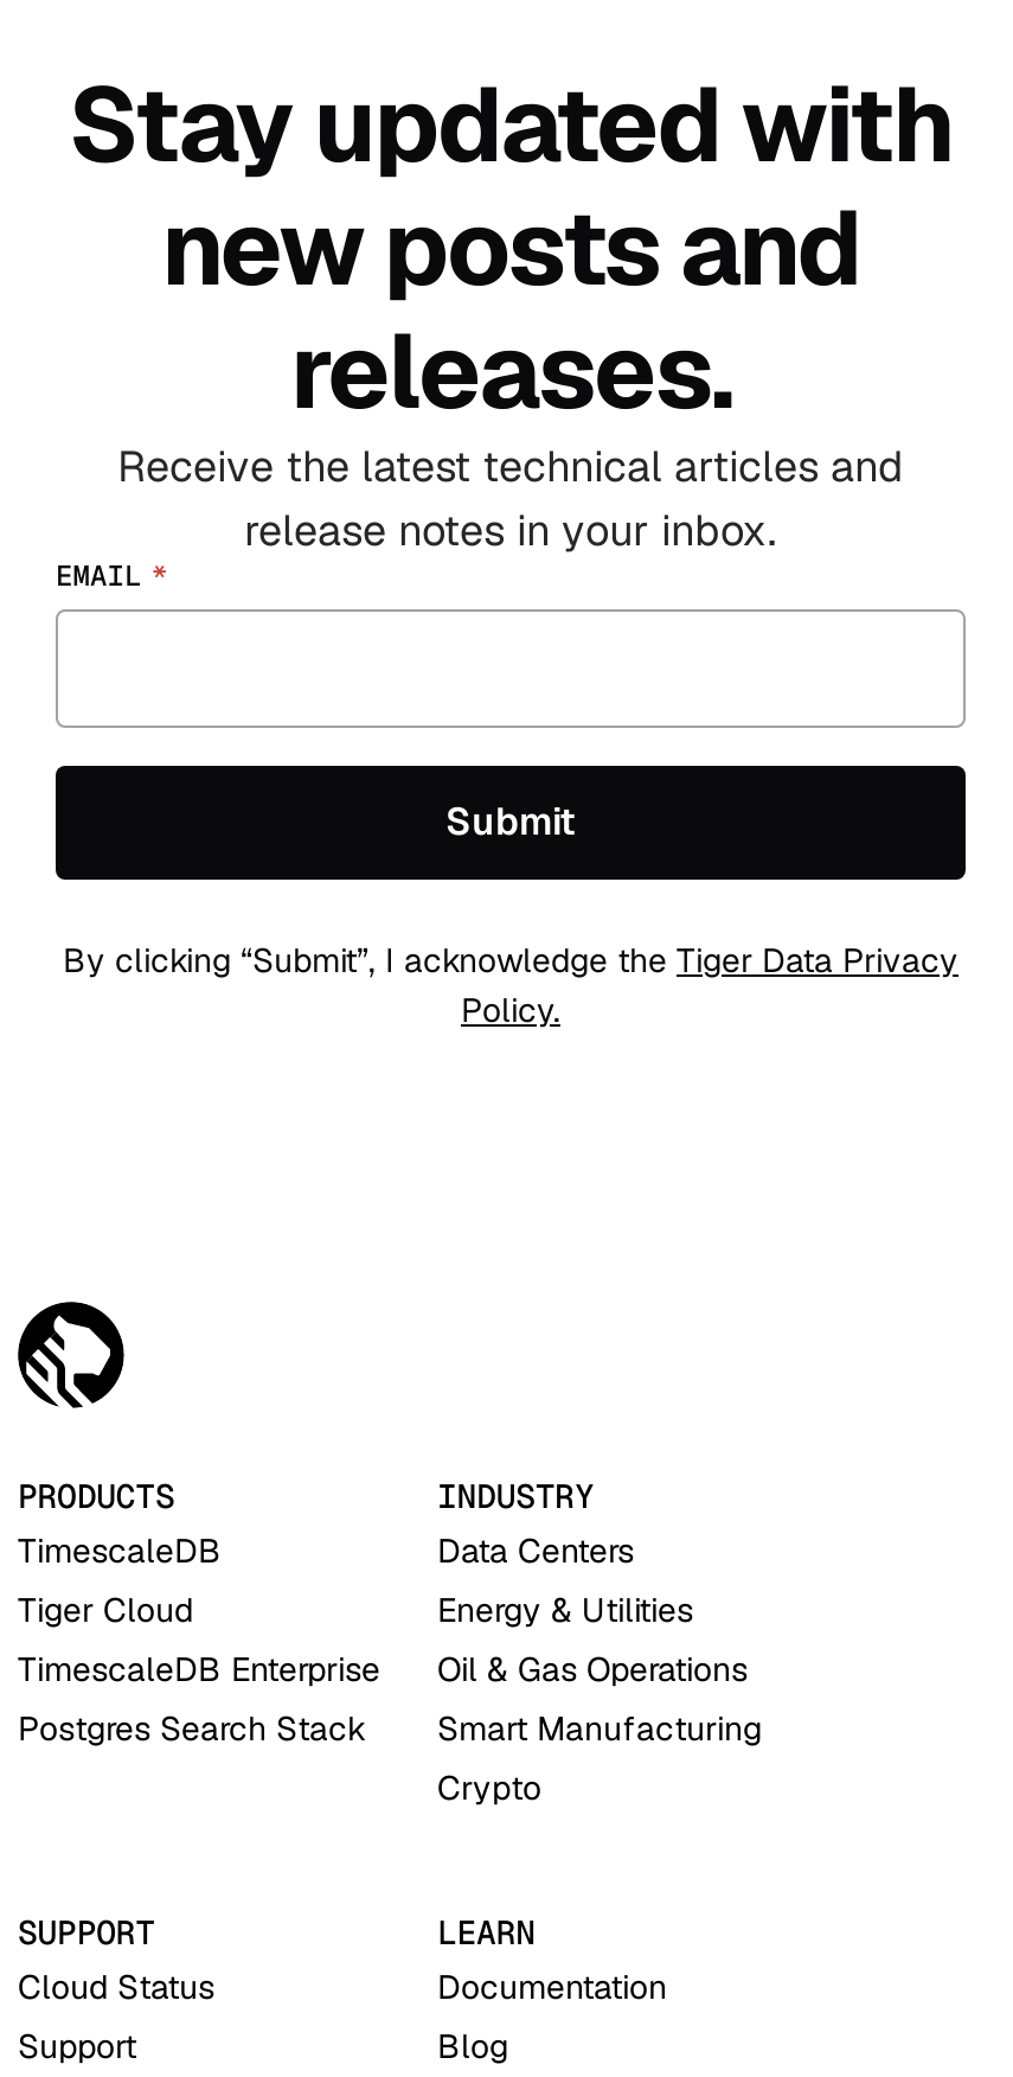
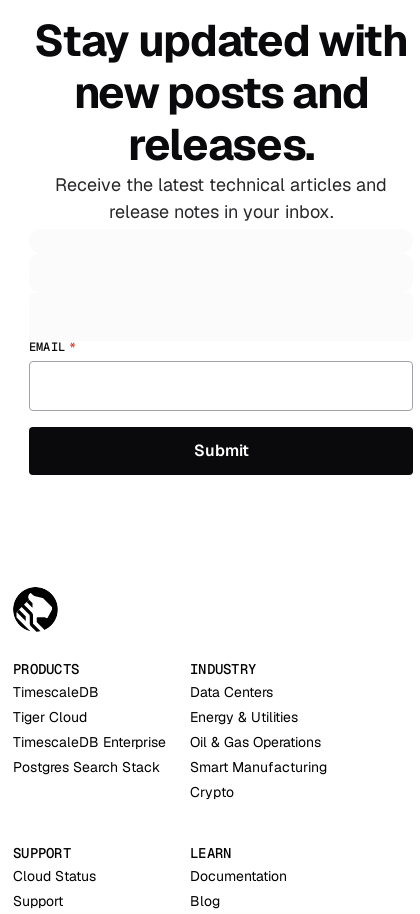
moved down: EMAIL *

- By clicking “Submit”, I acknowledge the Tiger Data Privacy
- Policy.
